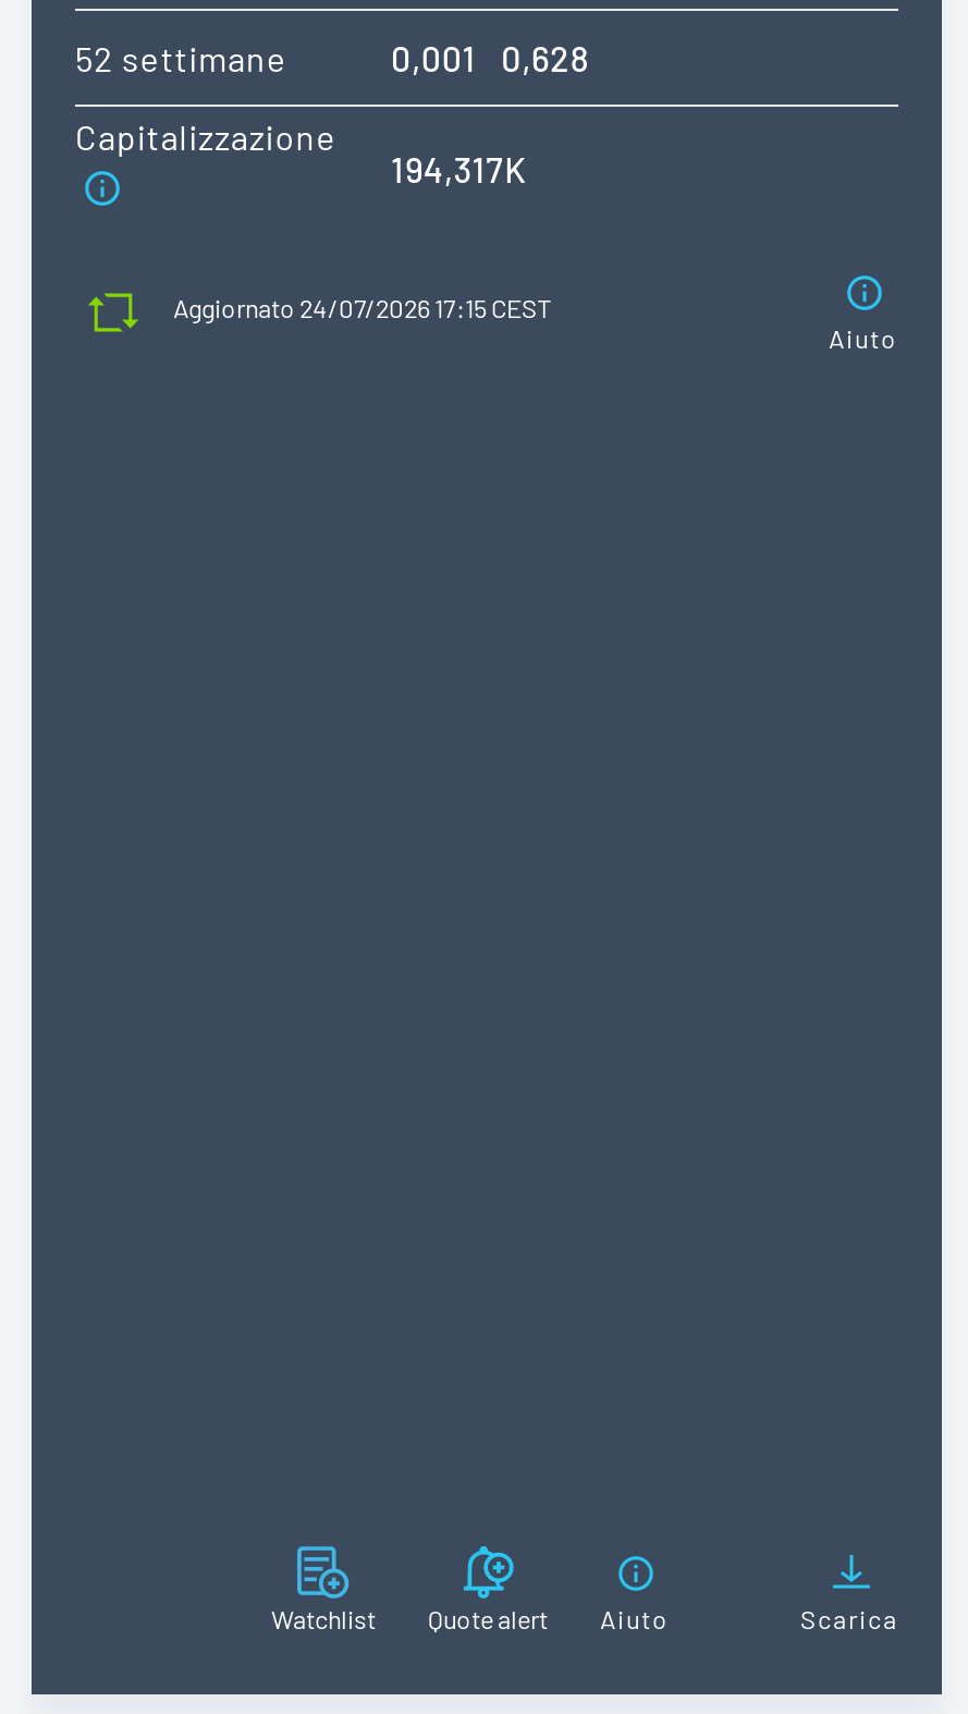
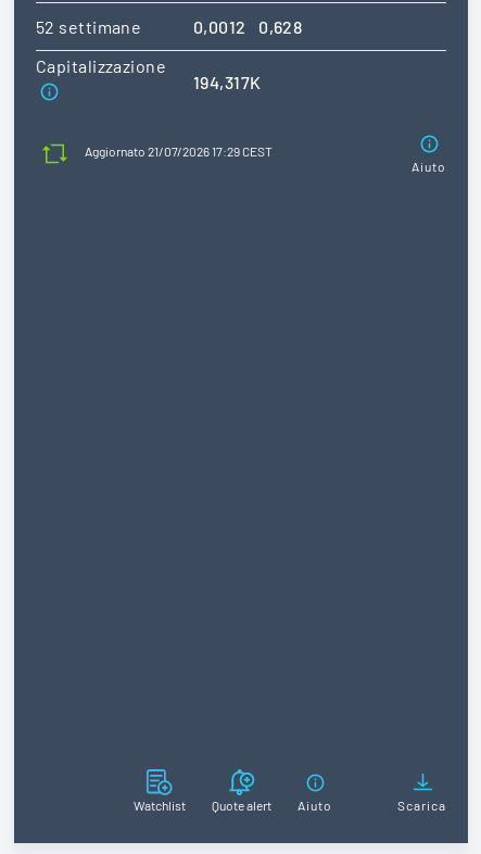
- 0,001 0,628
+ 0,0012 0,628

- Aggiornato 24/07/2026 17:15 CEST
+ Aggiornato 21/07/2026 17:29 CEST
